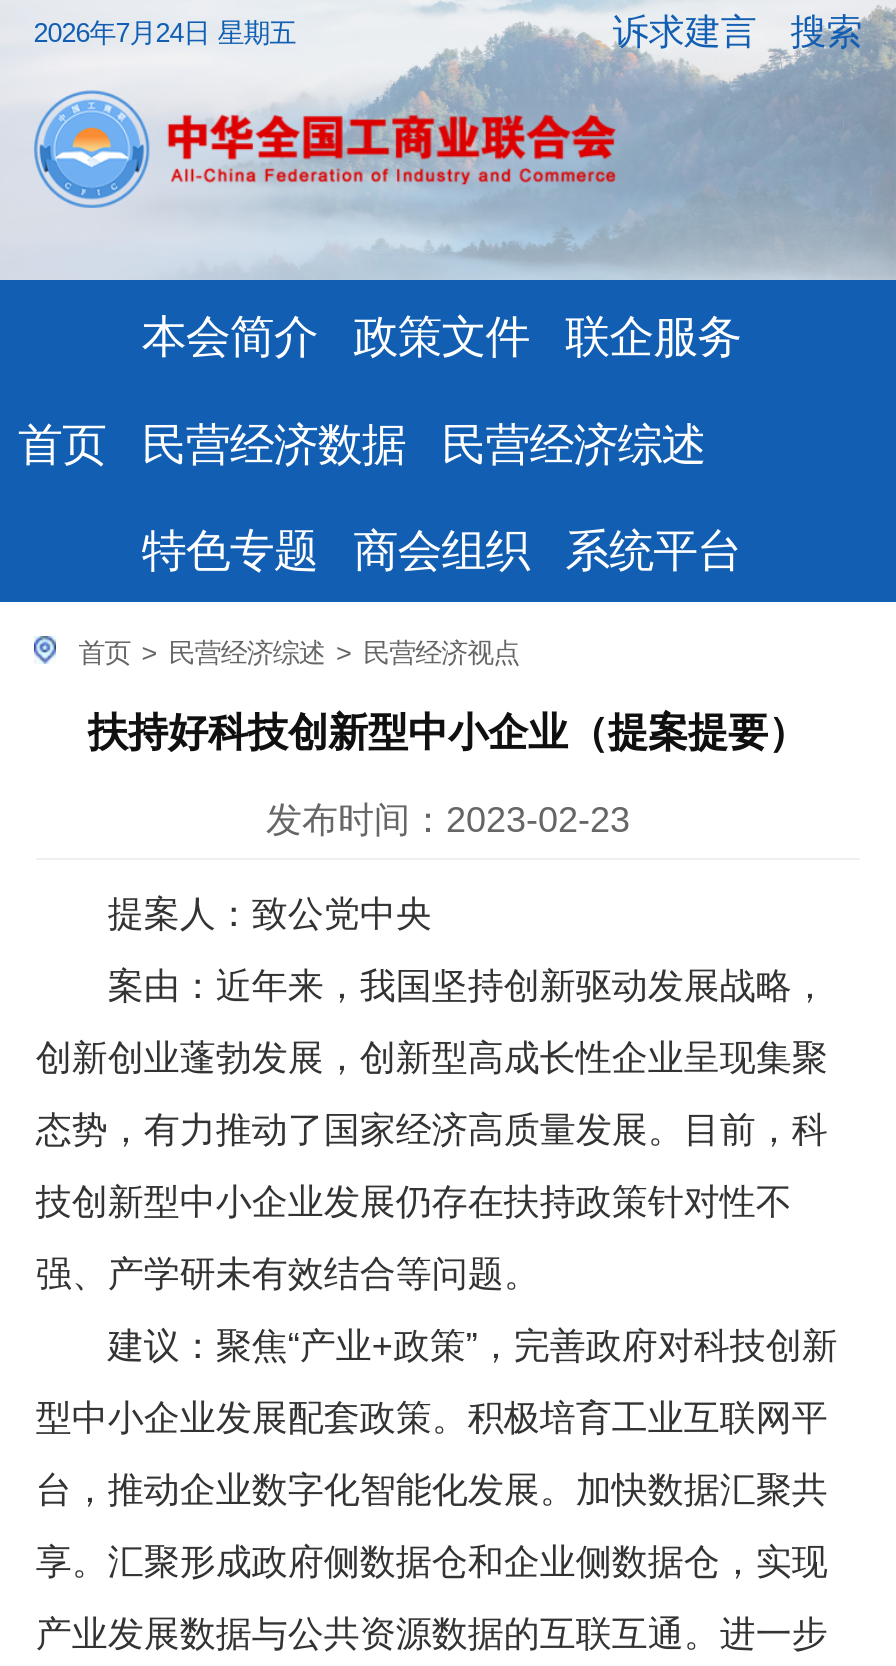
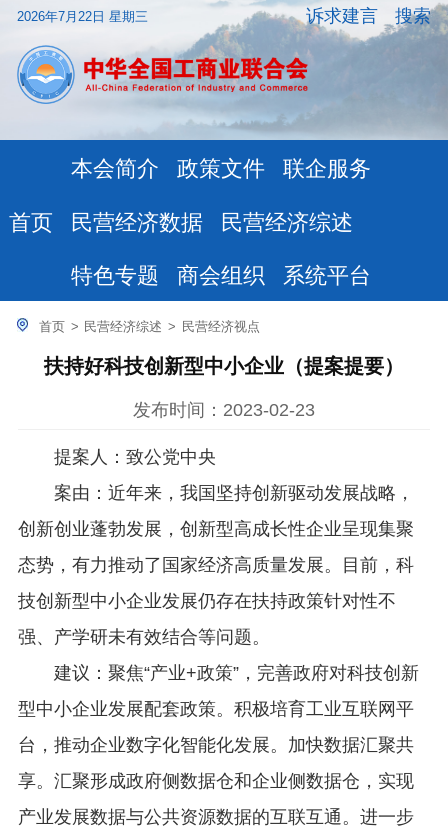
- 2026年7月24日 星期五
+ 2026年7月22日 星期三
